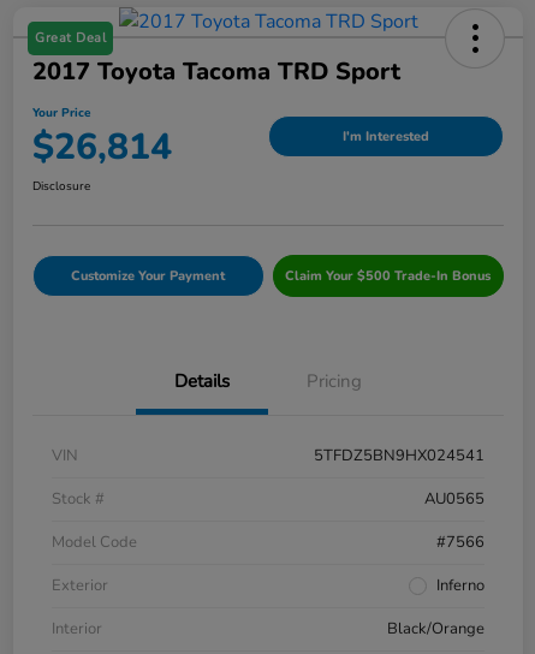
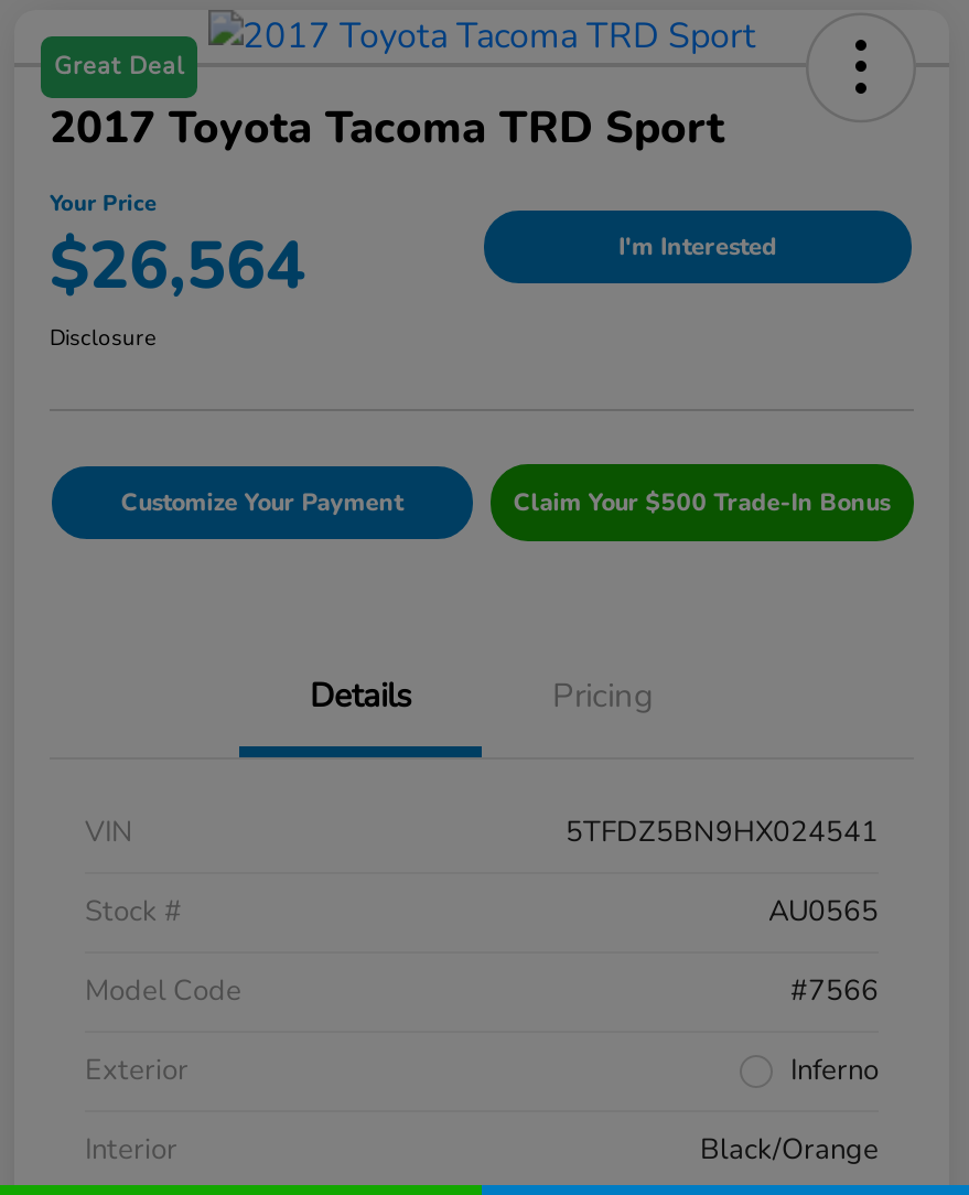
- $26,814
+ $26,564
